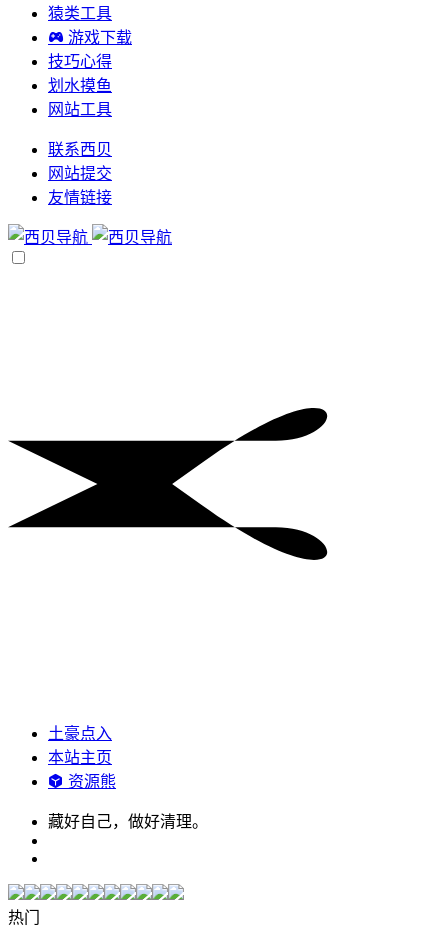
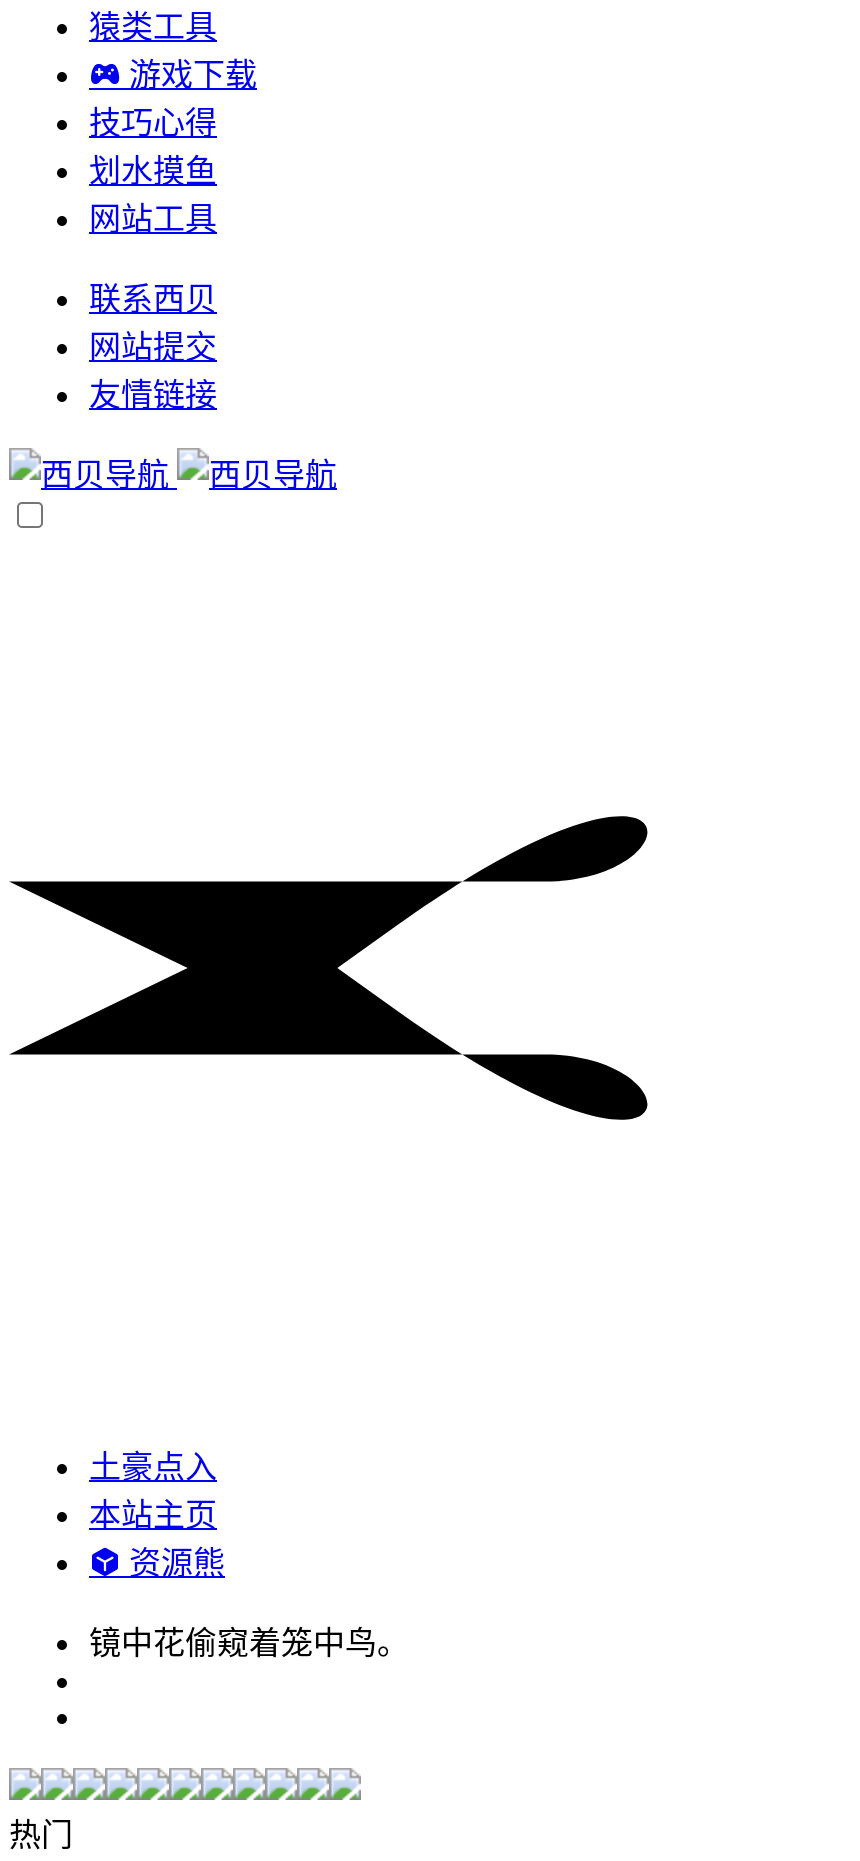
- 藏好自己，做好清理。
+ 镜中花偷窥着笼中鸟。
